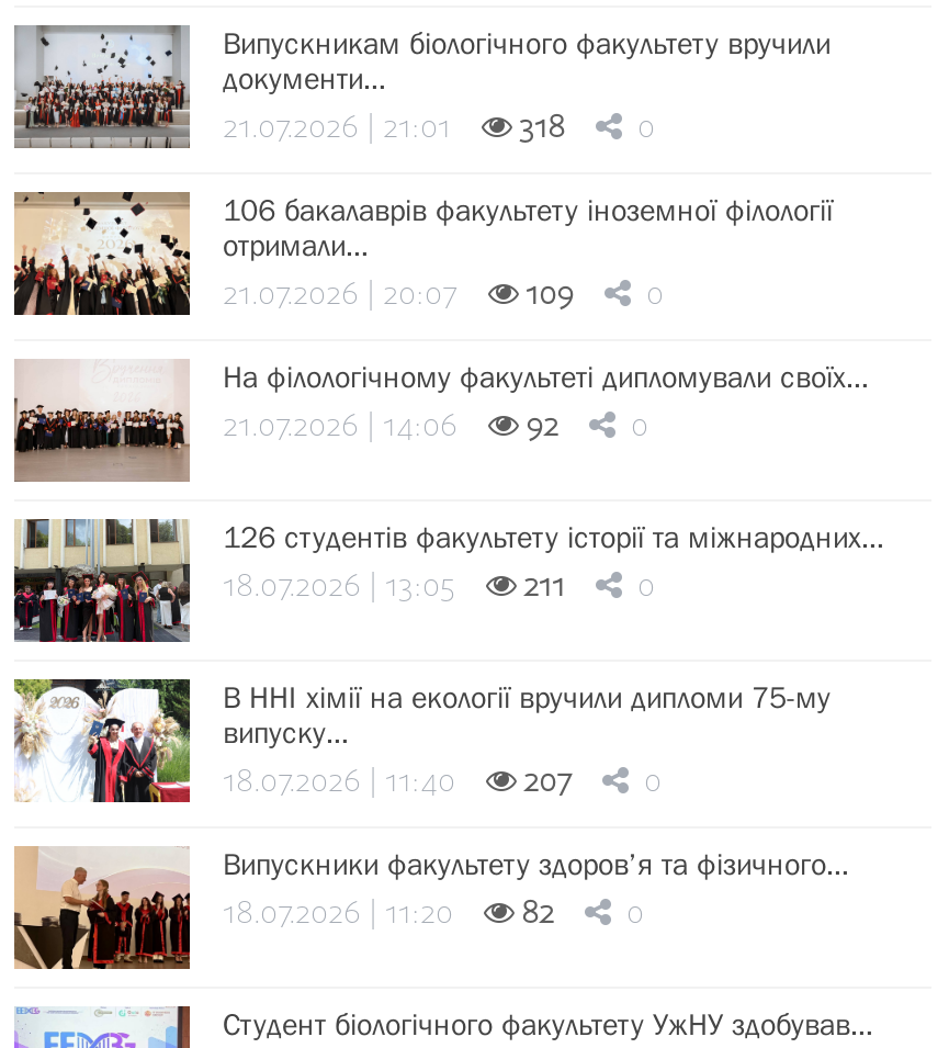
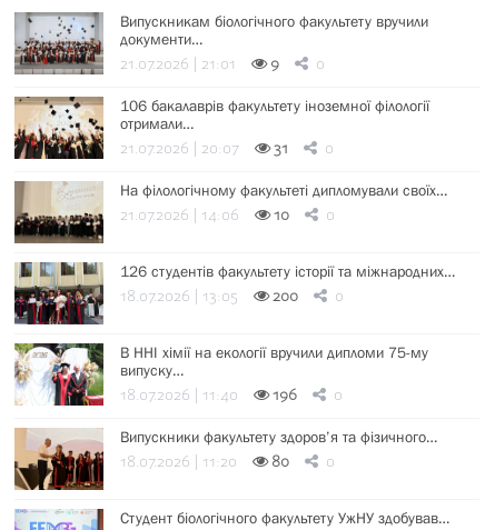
- 318
+ 9

- 109
+ 31

- [image]
+ [image]

- 92
+ 10

- 211
+ 200

- 207
+ 196

- 82
+ 80
